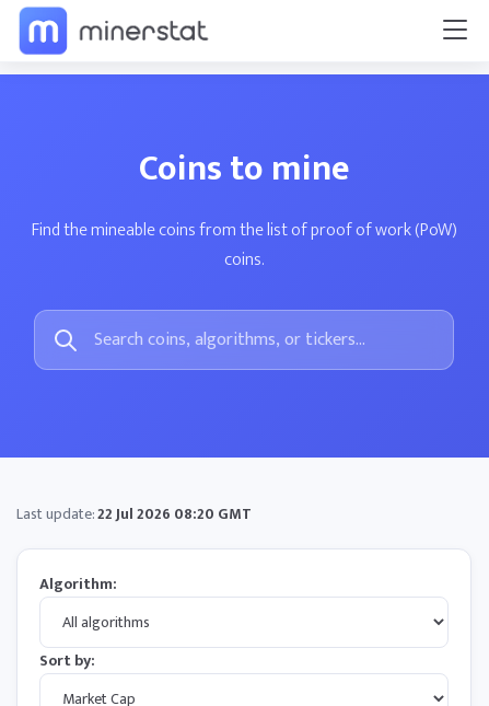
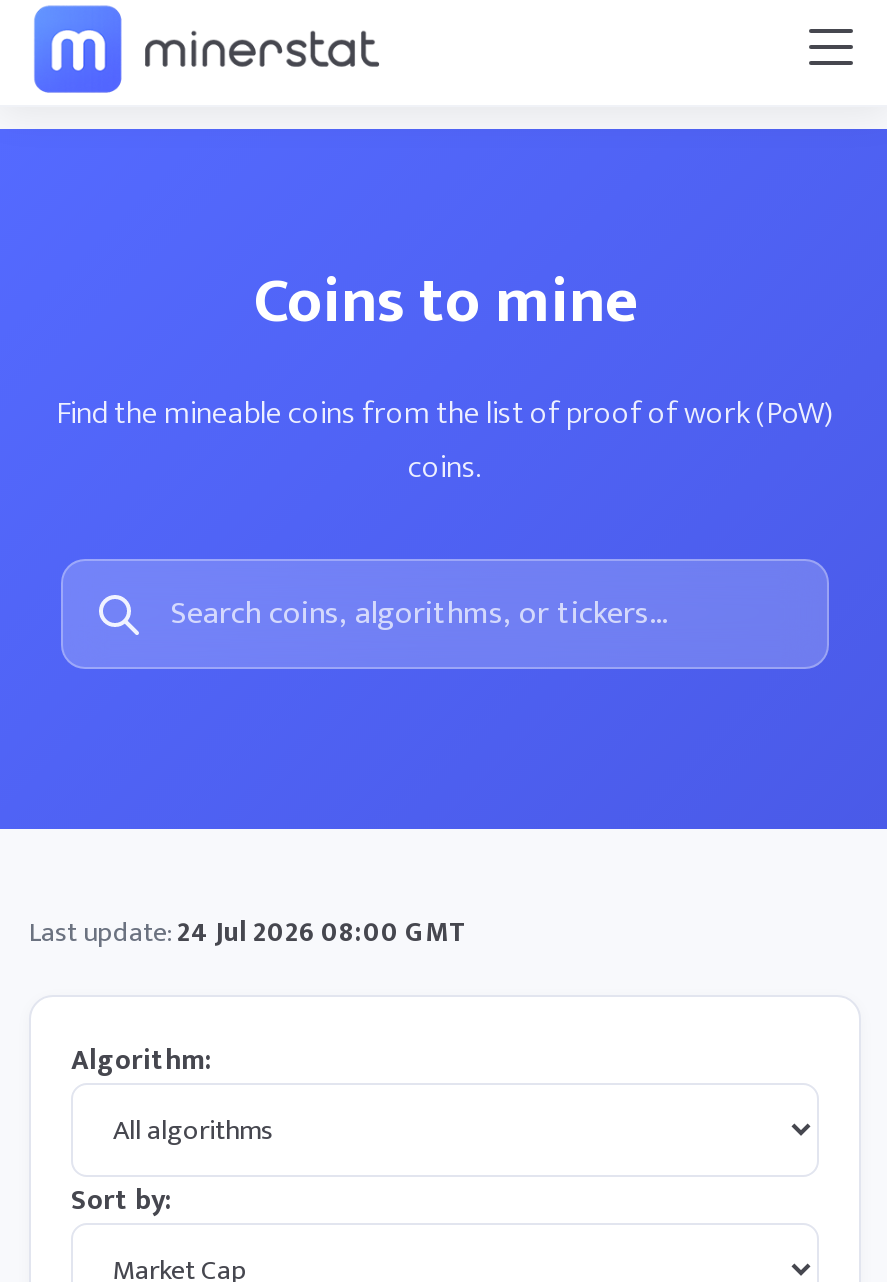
- Last update:22 Jul 2026 08:20 GMT
+ Last update:24 Jul 2026 08:00 GMT
